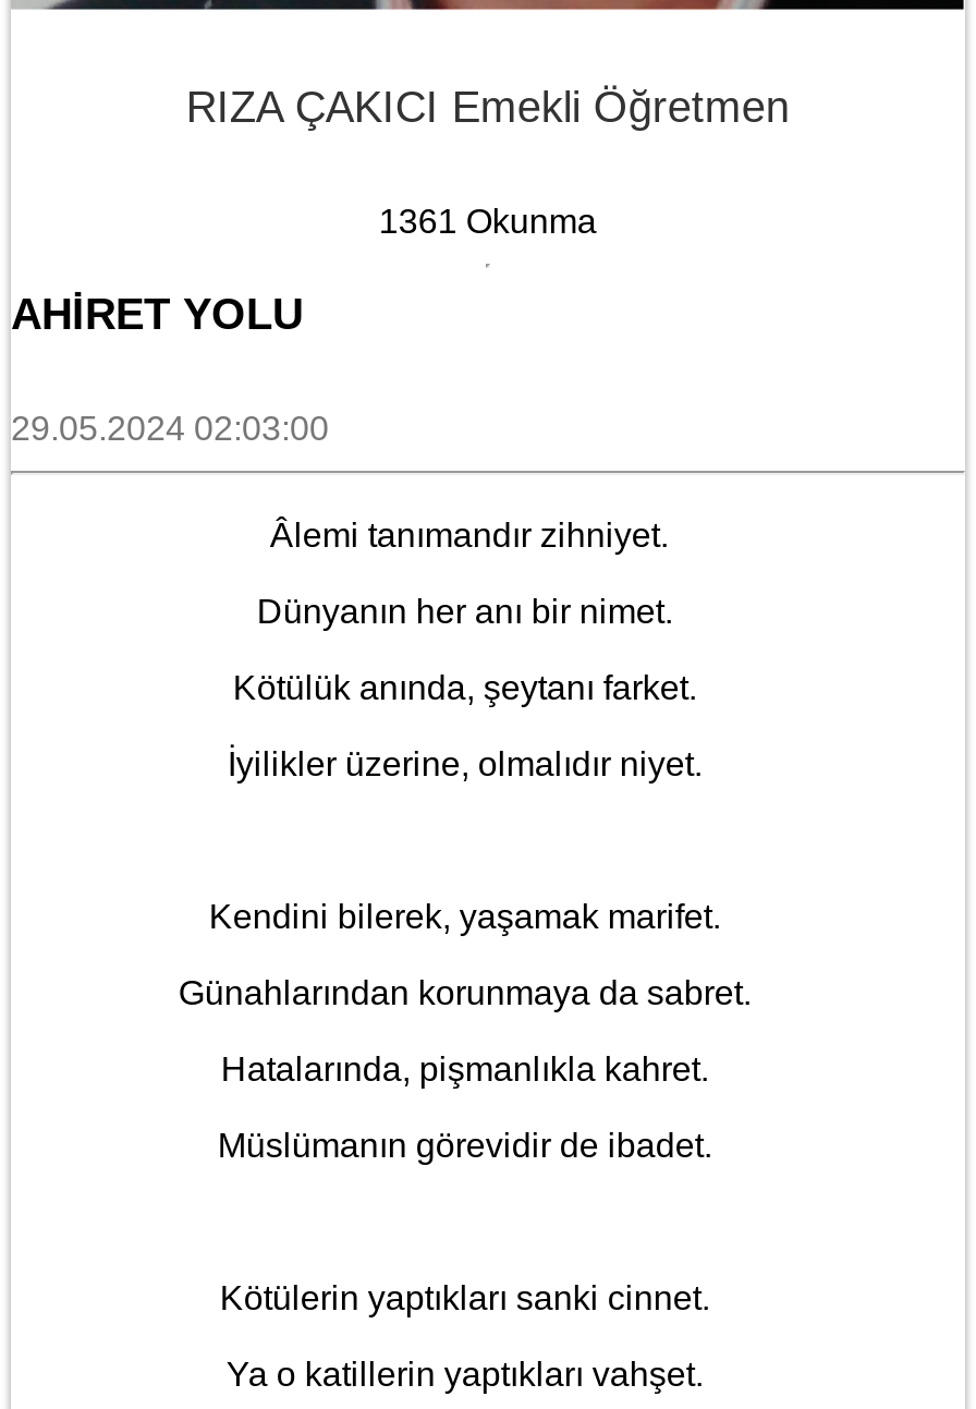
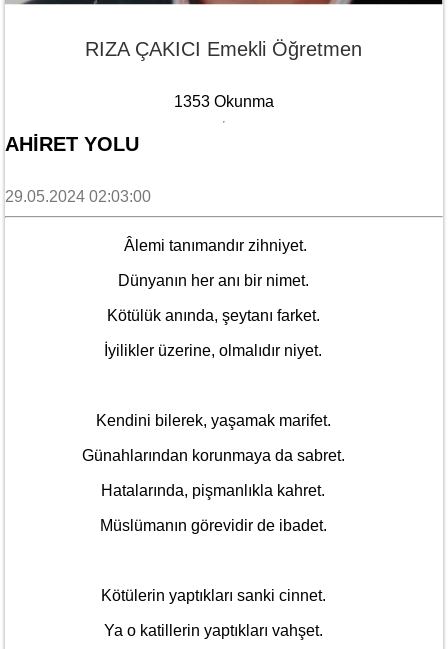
- 1361 Okunma
+ 1353 Okunma
